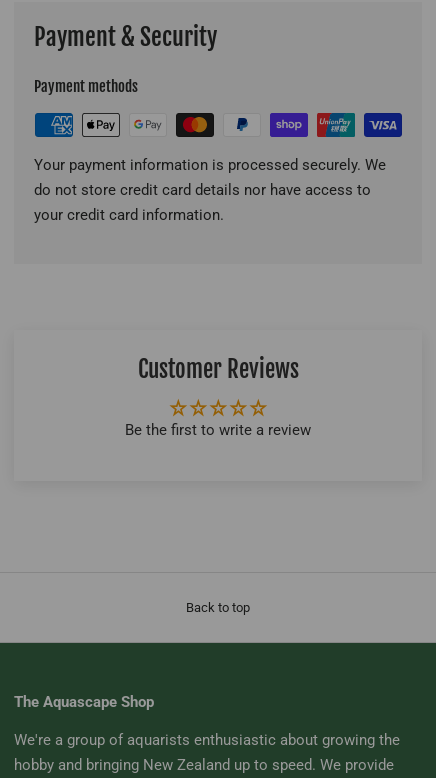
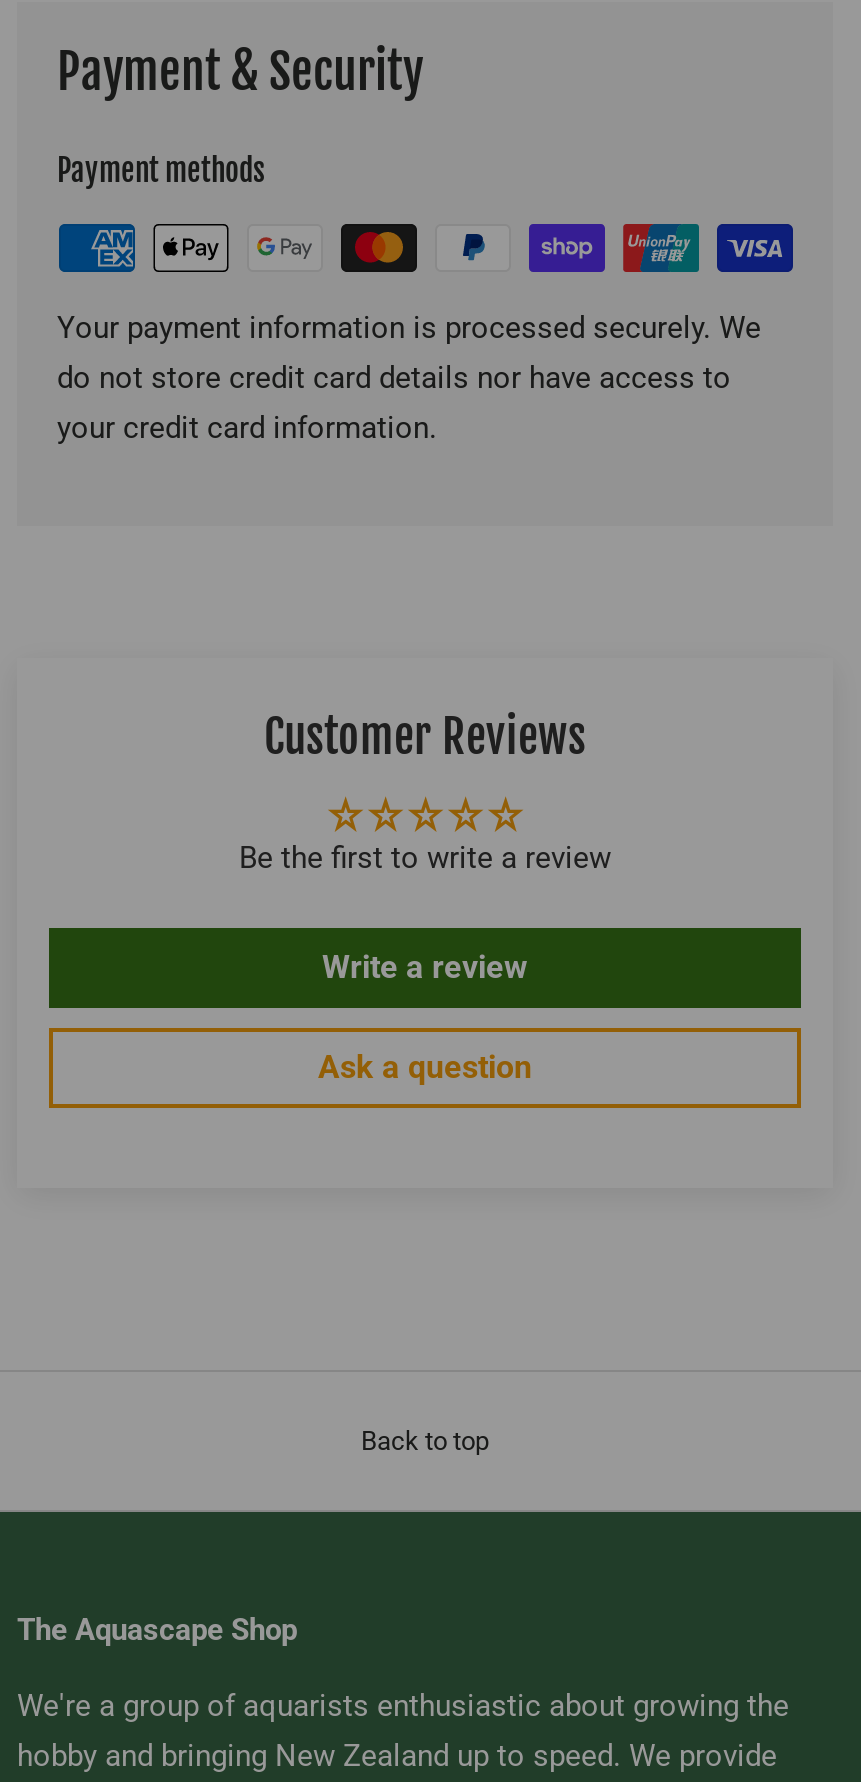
+ Write a review
+ Ask a question
